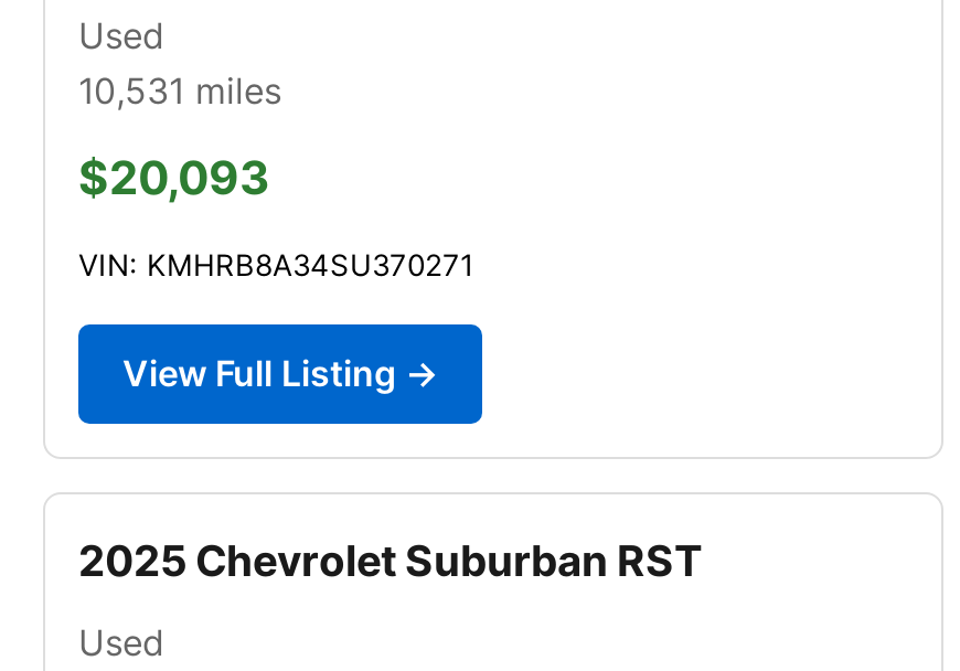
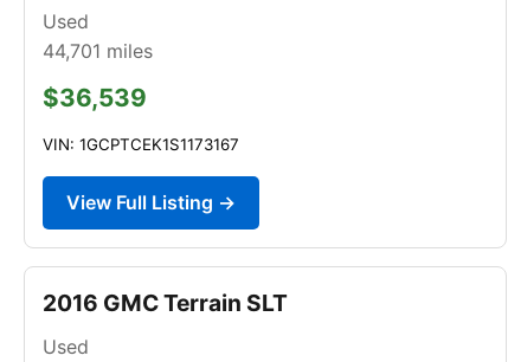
- 10,531 miles
+ 44,701 miles

- $20,093
+ $36,539

- VIN: KMHRB8A34SU370271
+ VIN: 1GCPTCEK1S1173167

- 2025 Chevrolet Suburban RST
+ 2016 GMC Terrain SLT
